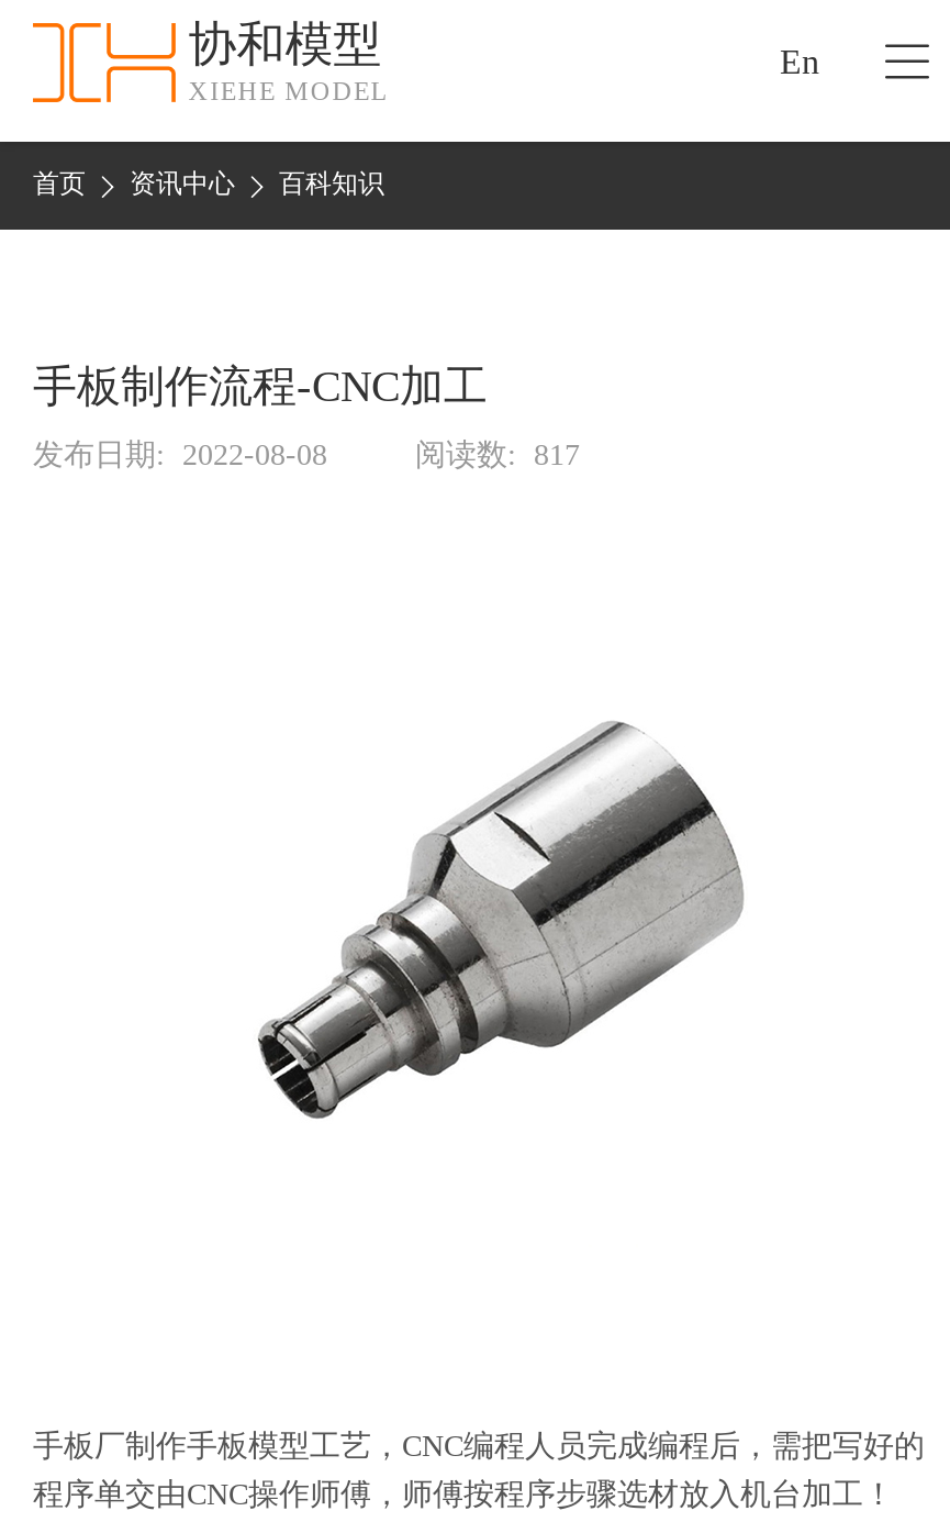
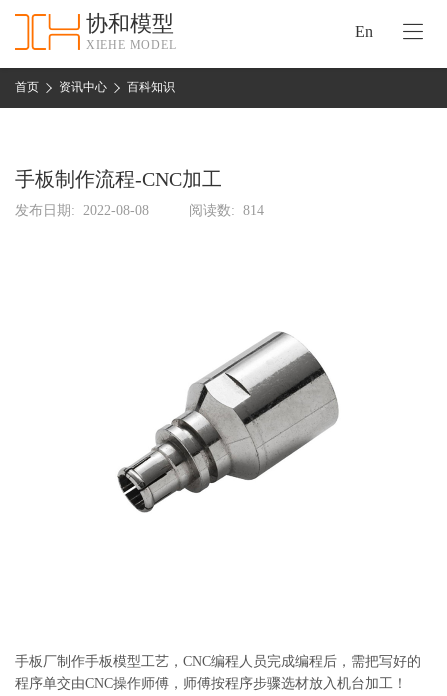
- 阅读数: 817
+ 阅读数: 814
